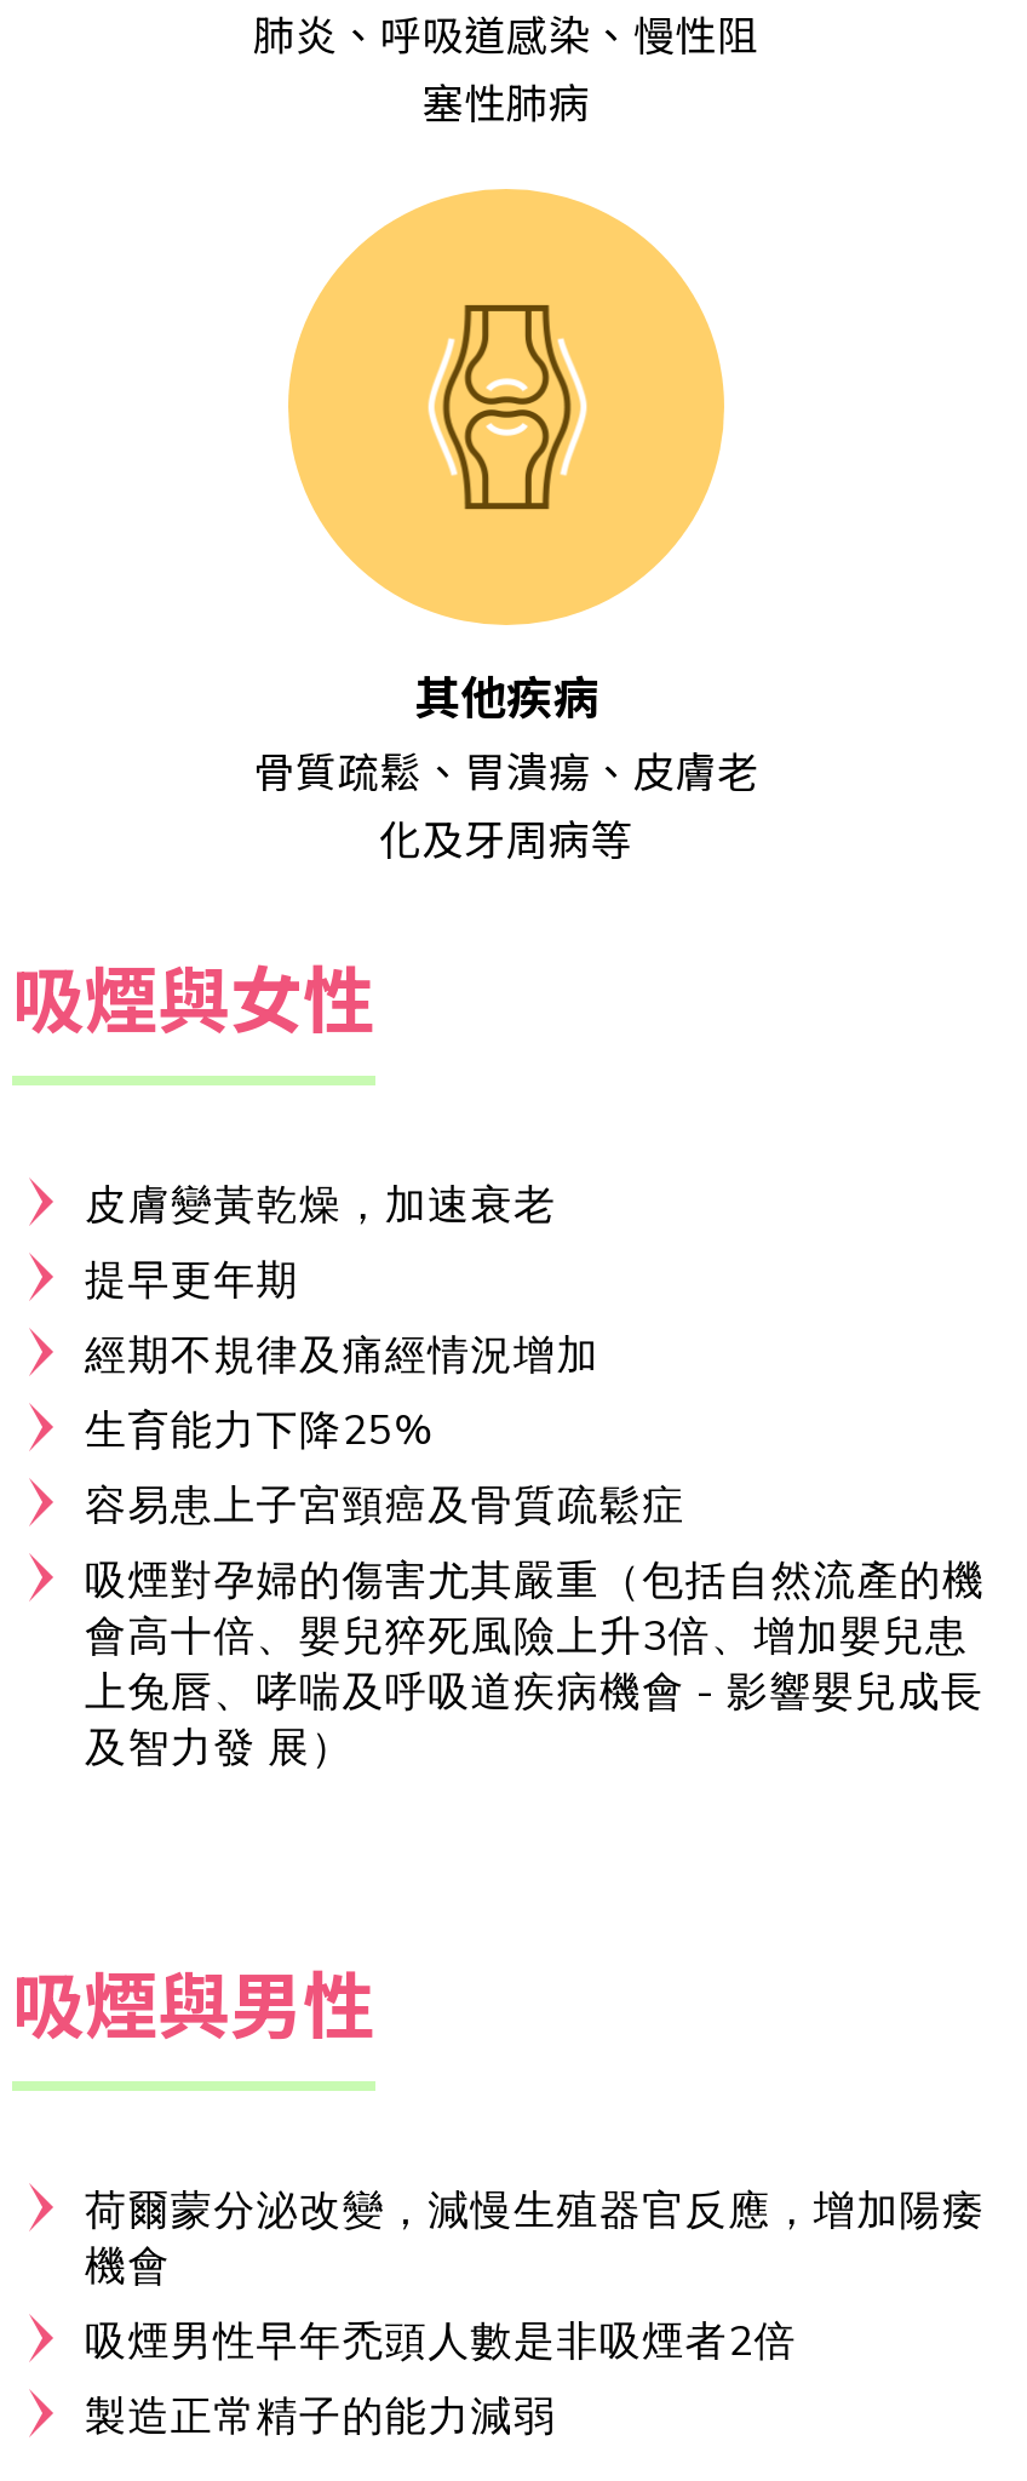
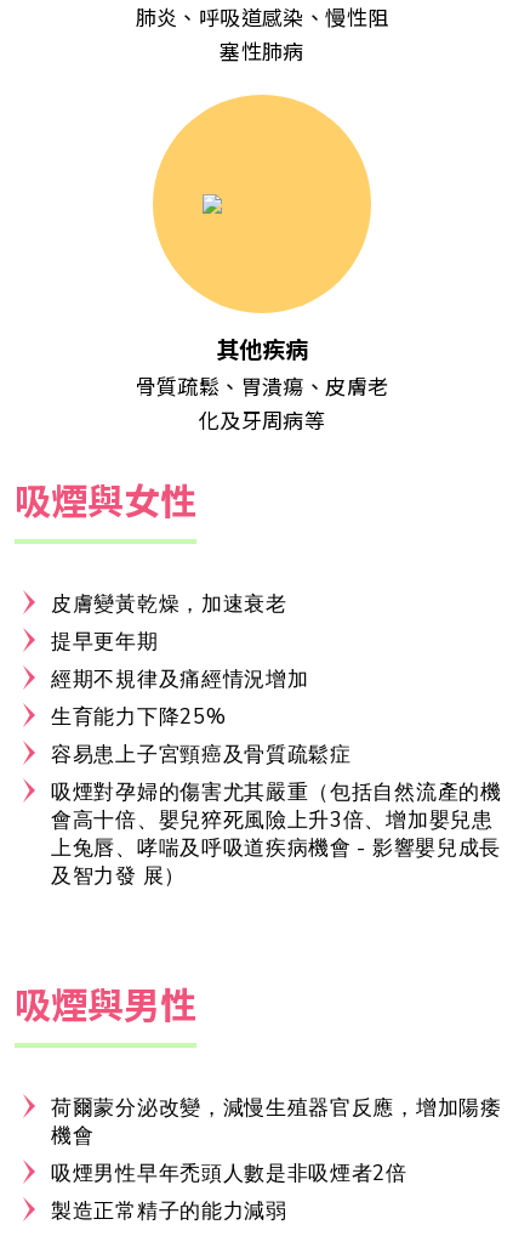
- [image]
